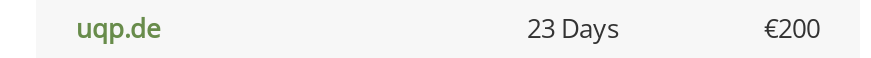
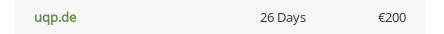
- 23 Days
+ 26 Days
